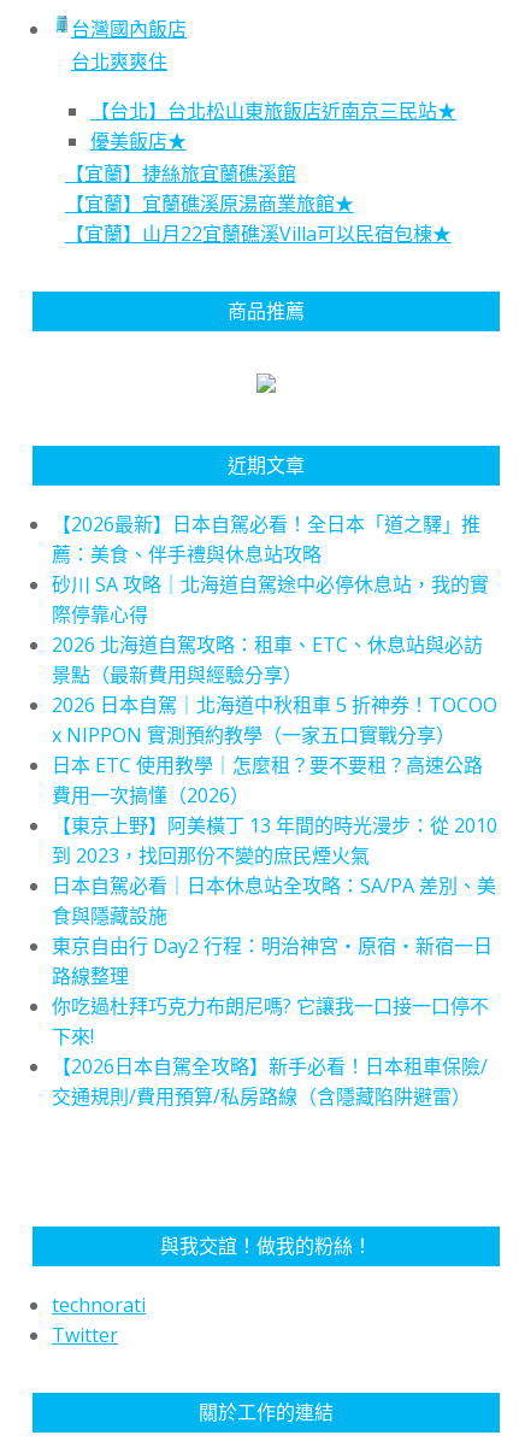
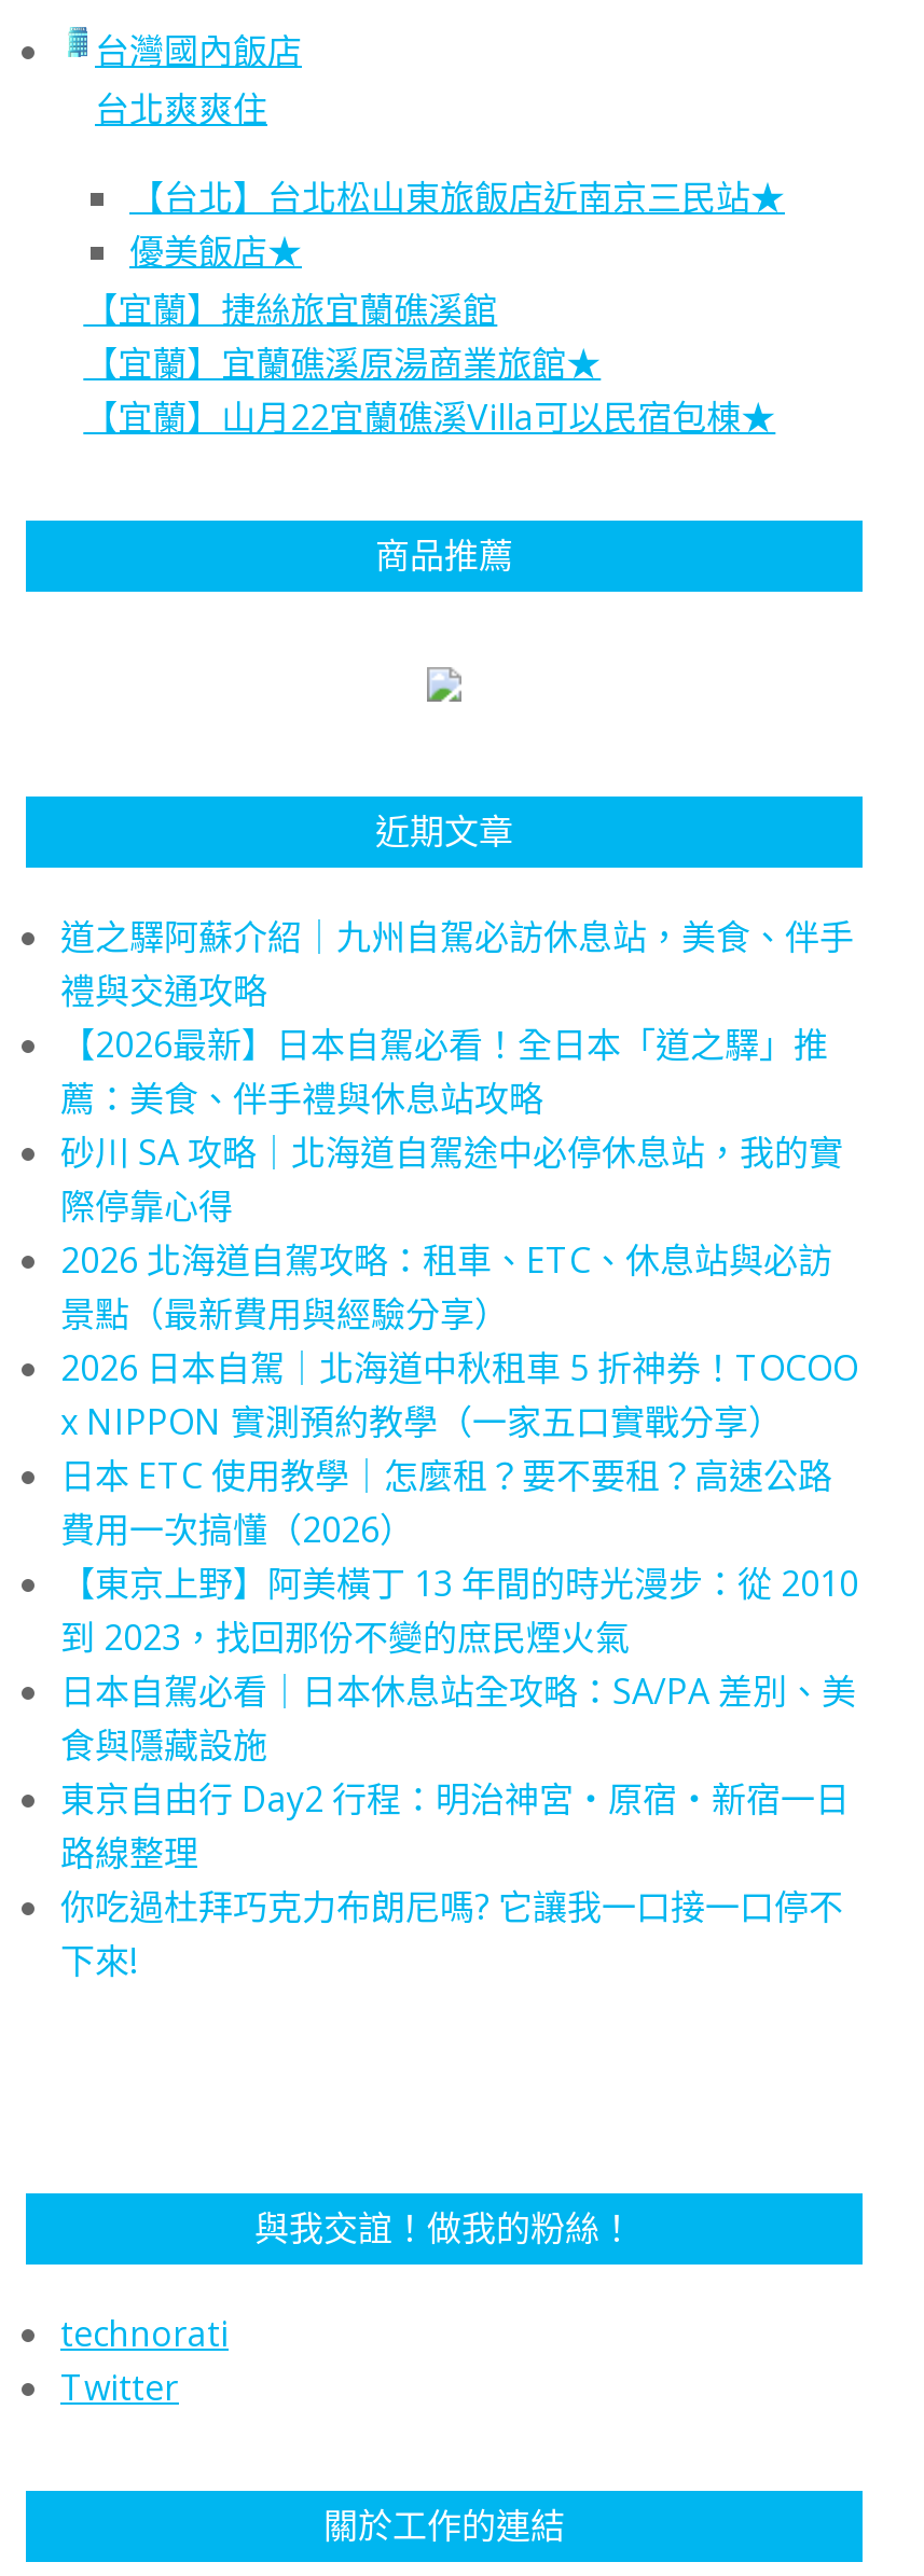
+ 道之驛阿蘇介紹｜九州自駕必訪休息站，美食、伴手
+ 禮與交通攻略

moved down: 【2026最新】日本自駕必看！全日本「道之驛」推 | 薦：美食、伴手禮與休息站攻略 | 砂川 SA 攻略｜北海道自駕途中必停休息站，我的實 | ... | 你吃過杜拜巧克力布朗尼嗎? 它讓我一口接一口停不 | 下來!

- 【2026日本自駕全攻略】新手必看！日本租車保險/
- 交通規則/費用預算/私房路線（含隱藏陷阱避雷）
